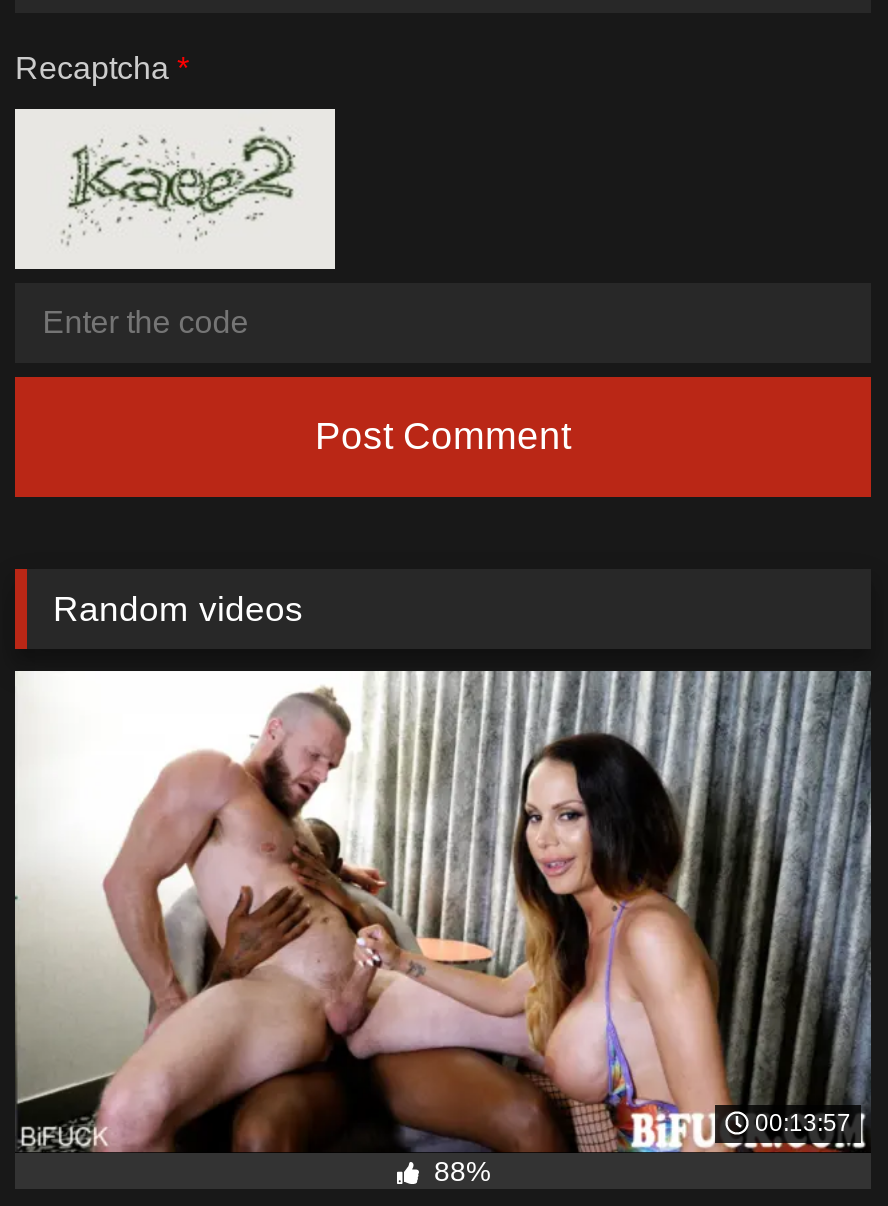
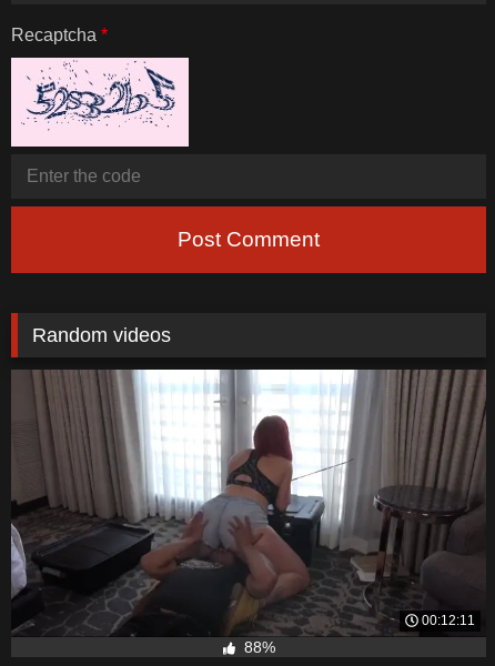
- [image]
+ [image]

- [image]
- 00:13:57
+ [image]
+ 00:12:11
